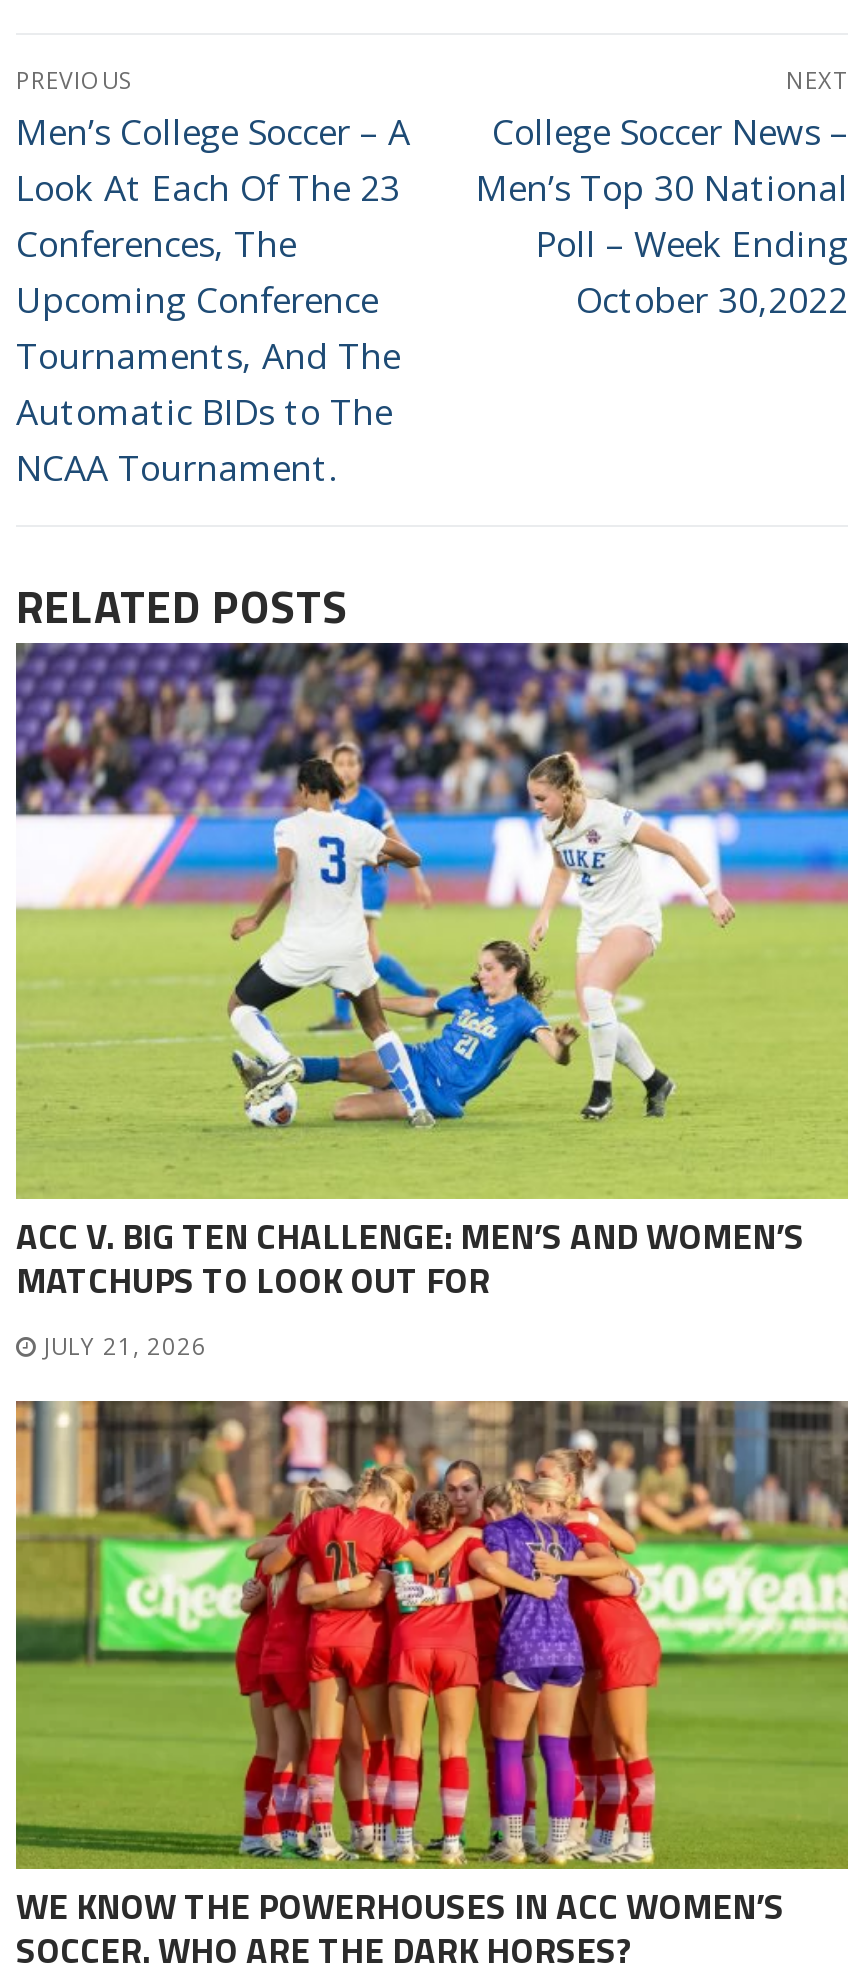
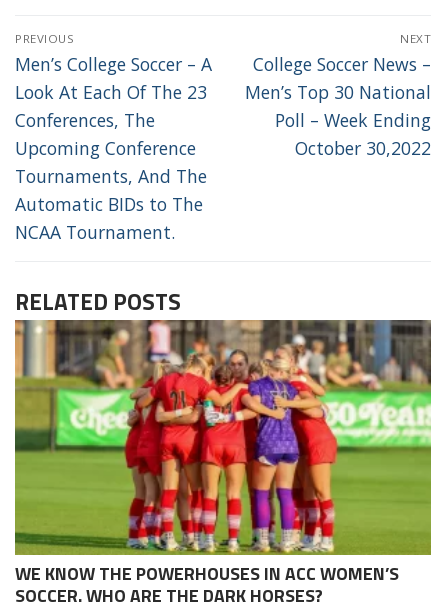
- [image]
- ACC V. BIG TEN CHALLENGE: MEN’S AND WOMEN’S
- MATCHUPS TO LOOK OUT FOR
- JULY 21, 2026
